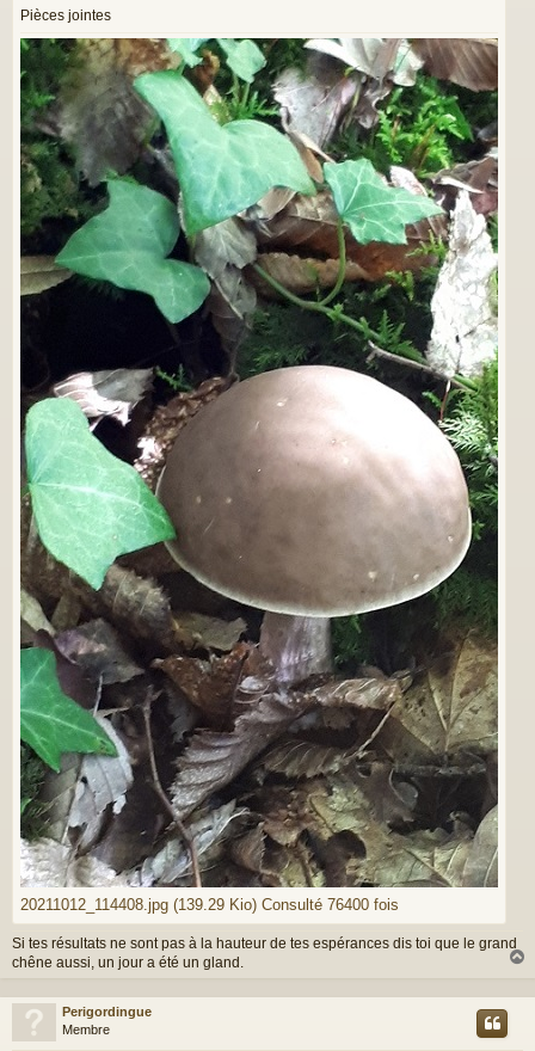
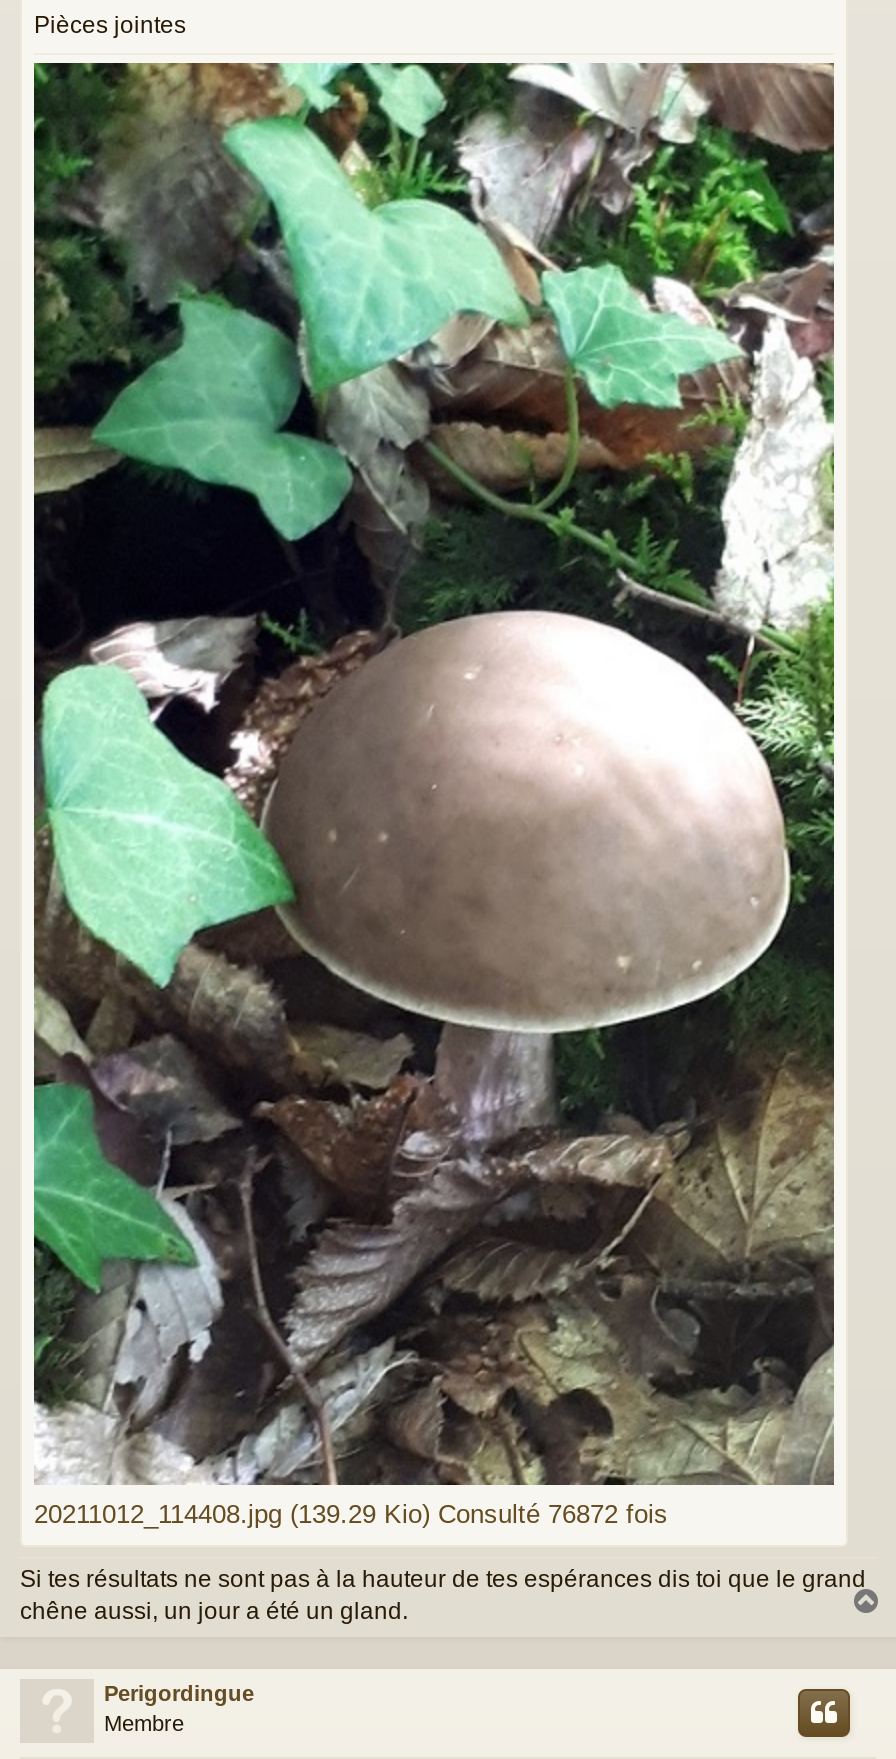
- 20211012_114408.jpg (139.29 Kio) Consulté 76400 fois
+ 20211012_114408.jpg (139.29 Kio) Consulté 76872 fois
